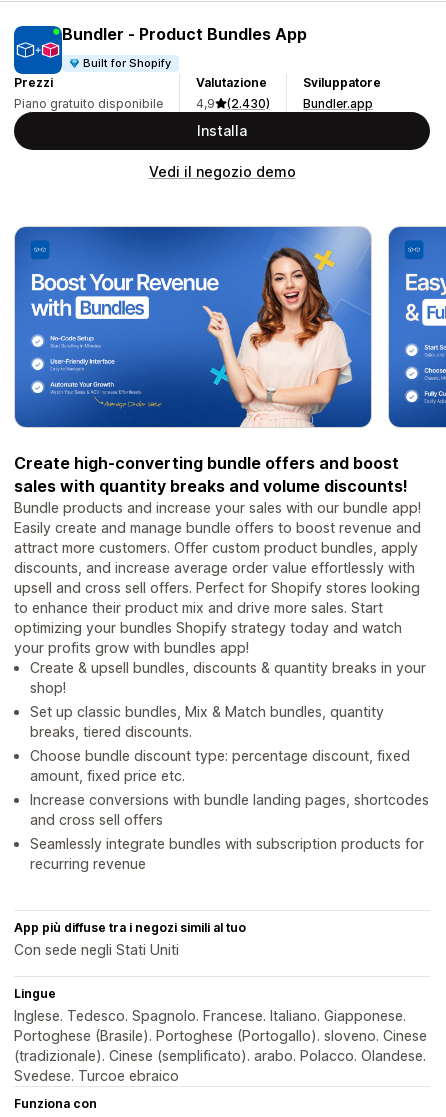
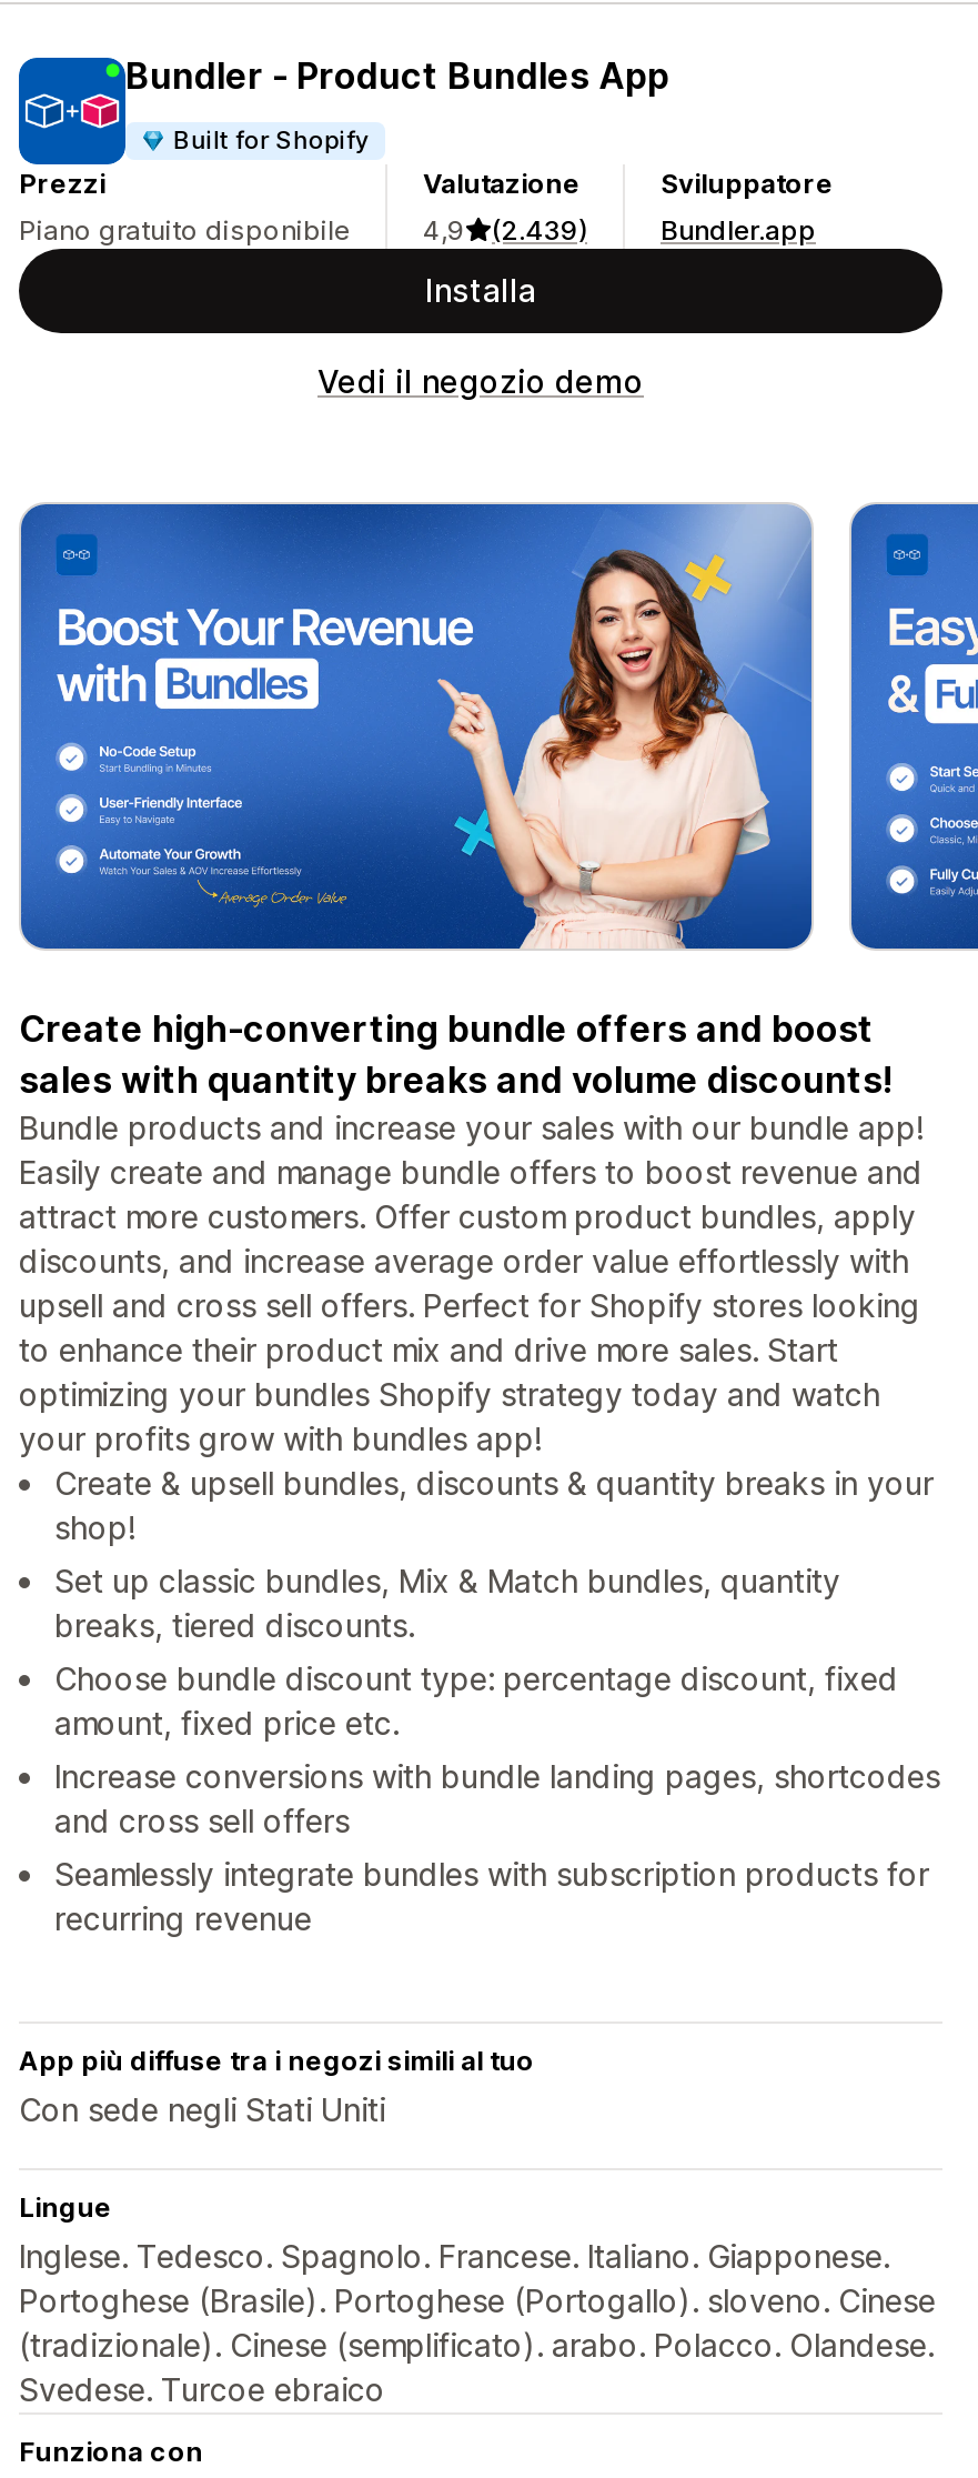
- 4,9 (2.430)
+ 4,9 (2.439)
